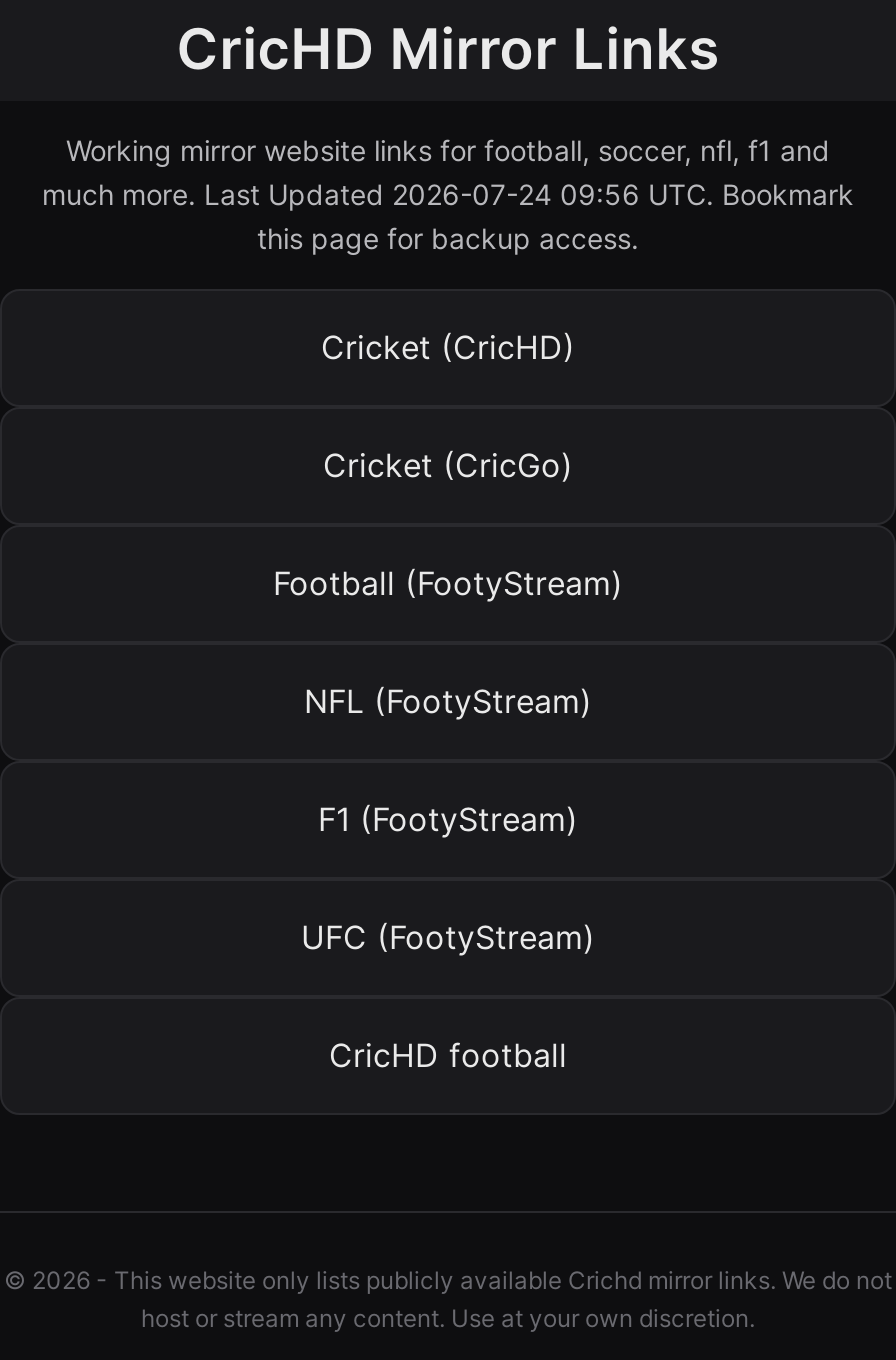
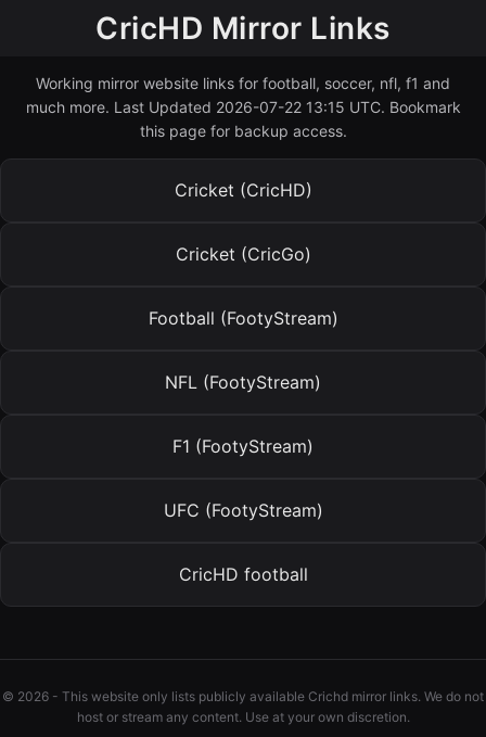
- much more. Last Updated 2026-07-24 09:56 UTC. Bookmark
+ much more. Last Updated 2026-07-22 13:15 UTC. Bookmark
